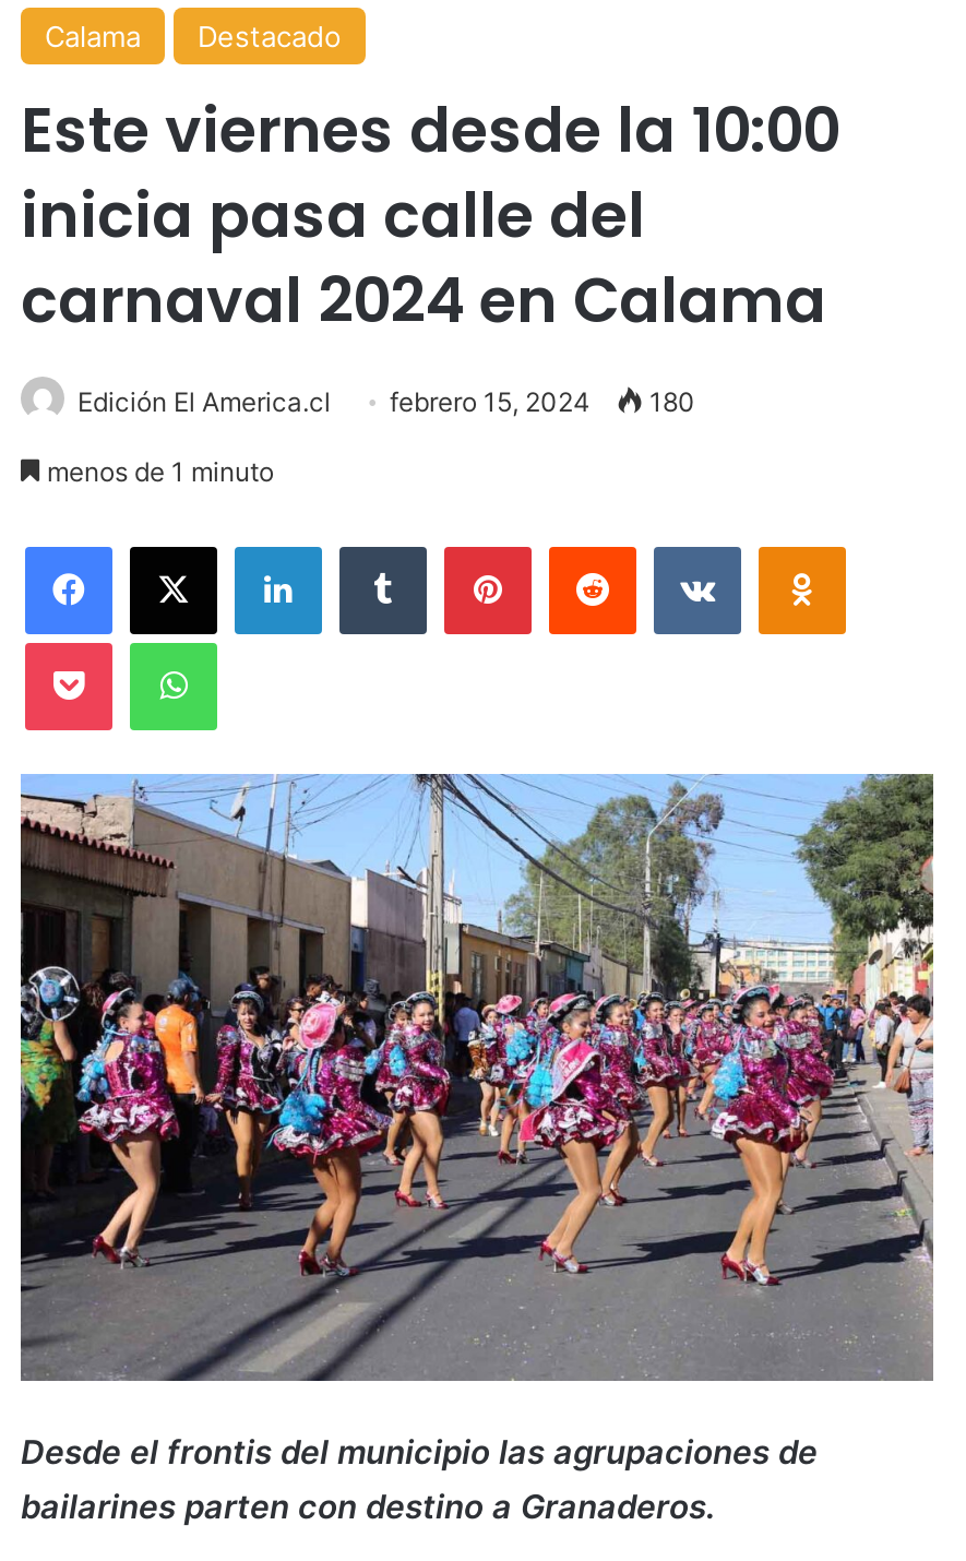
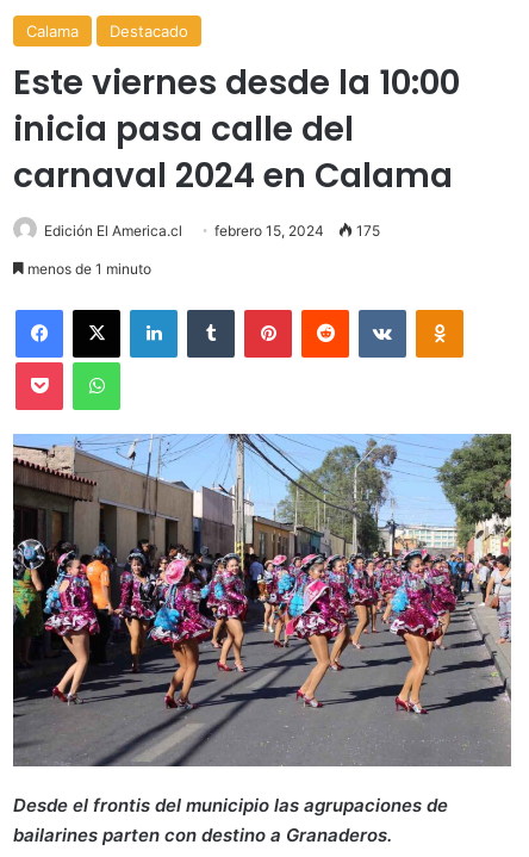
- Edición El America.cl febrero 15, 2024 180
+ Edición El America.cl febrero 15, 2024 175
